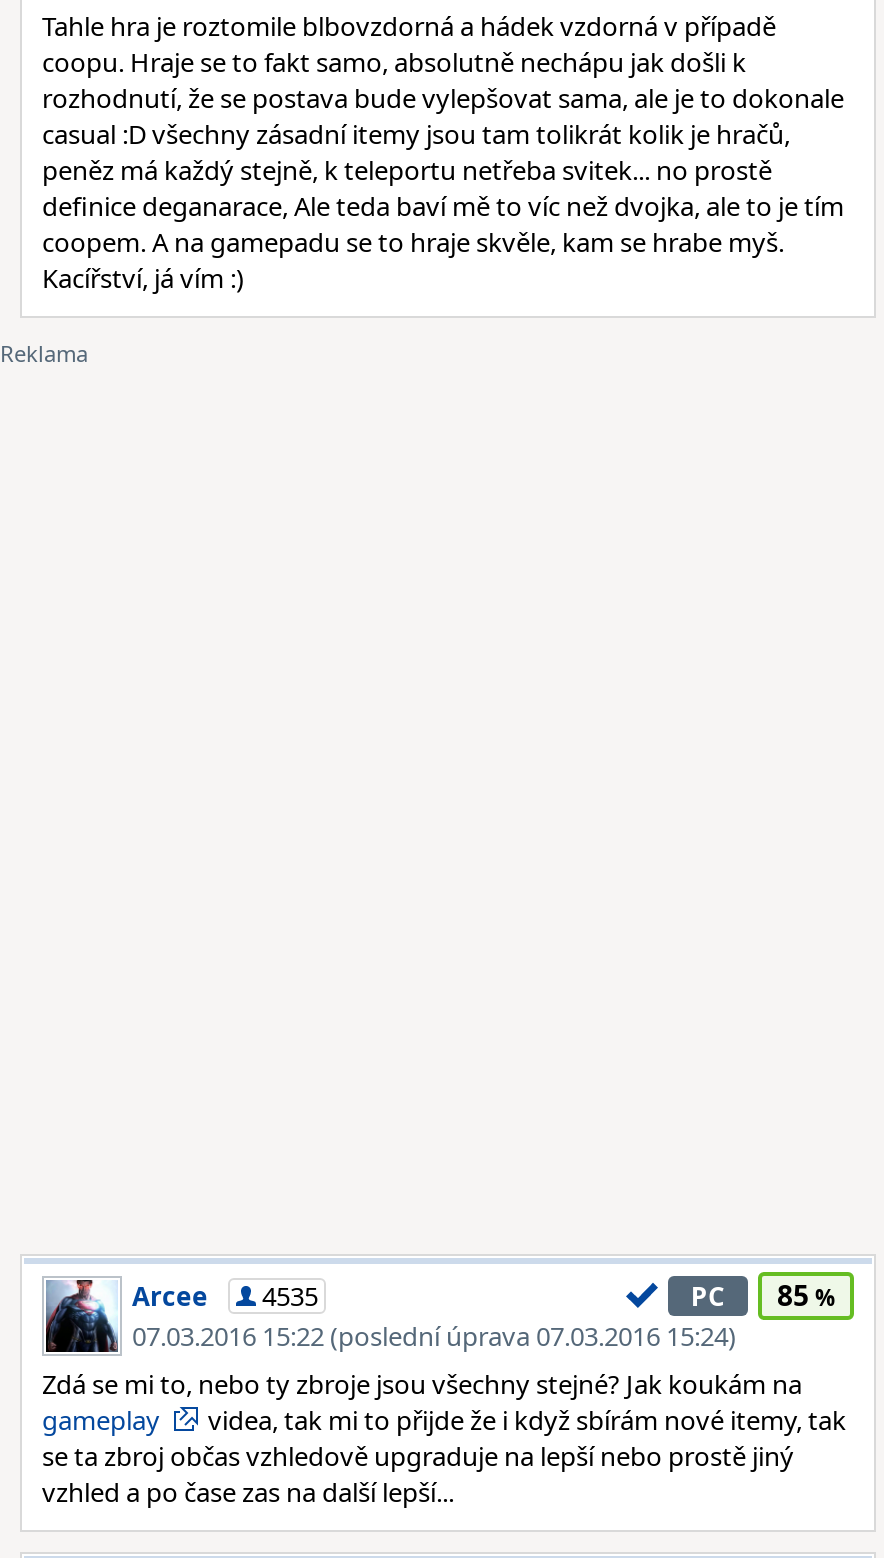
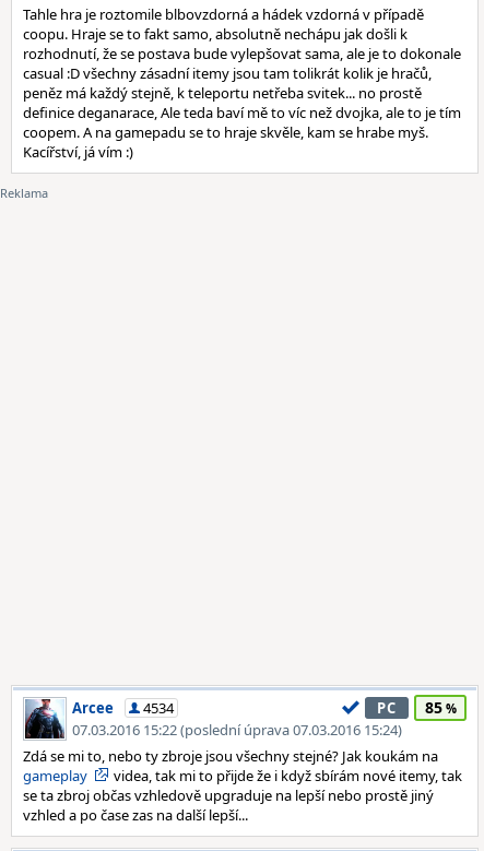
- Arcee 4535
+ Arcee 4534
